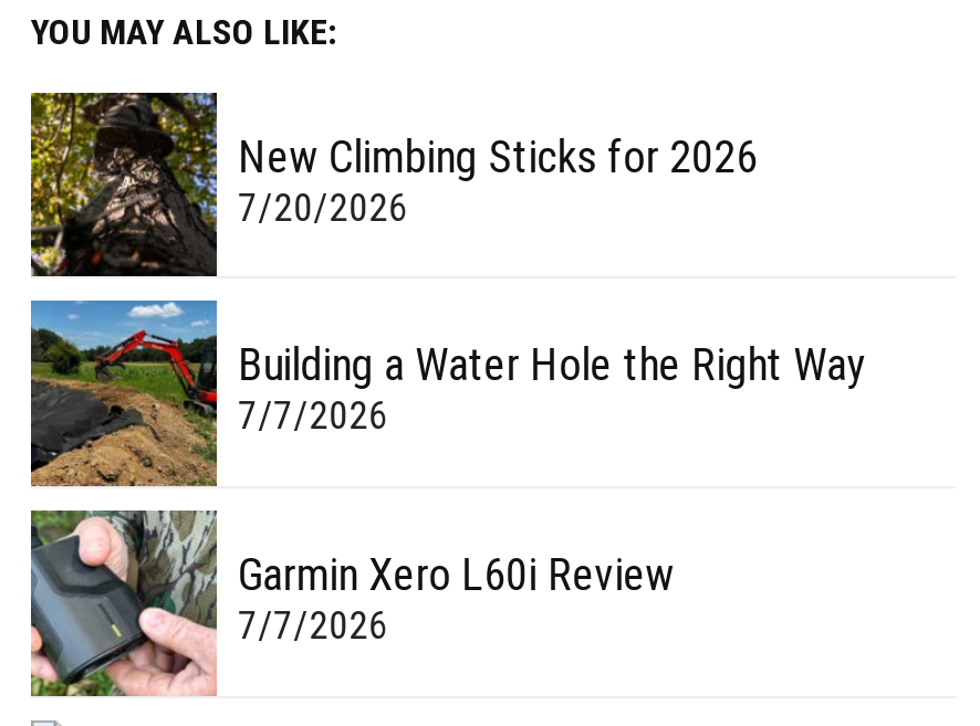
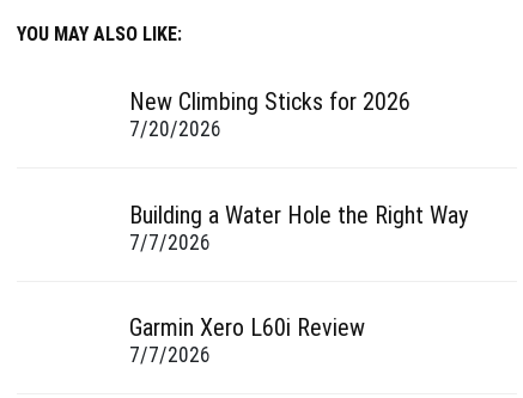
- [image]

- [image]

- [image]
